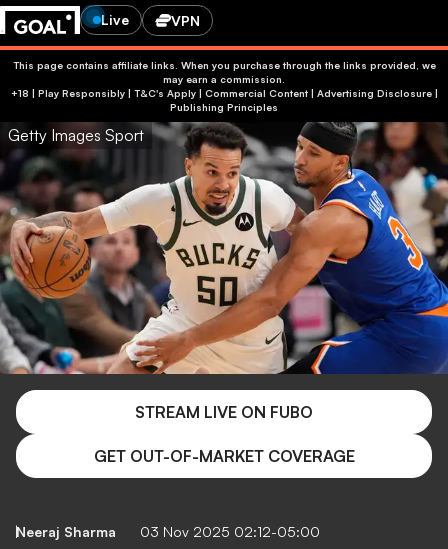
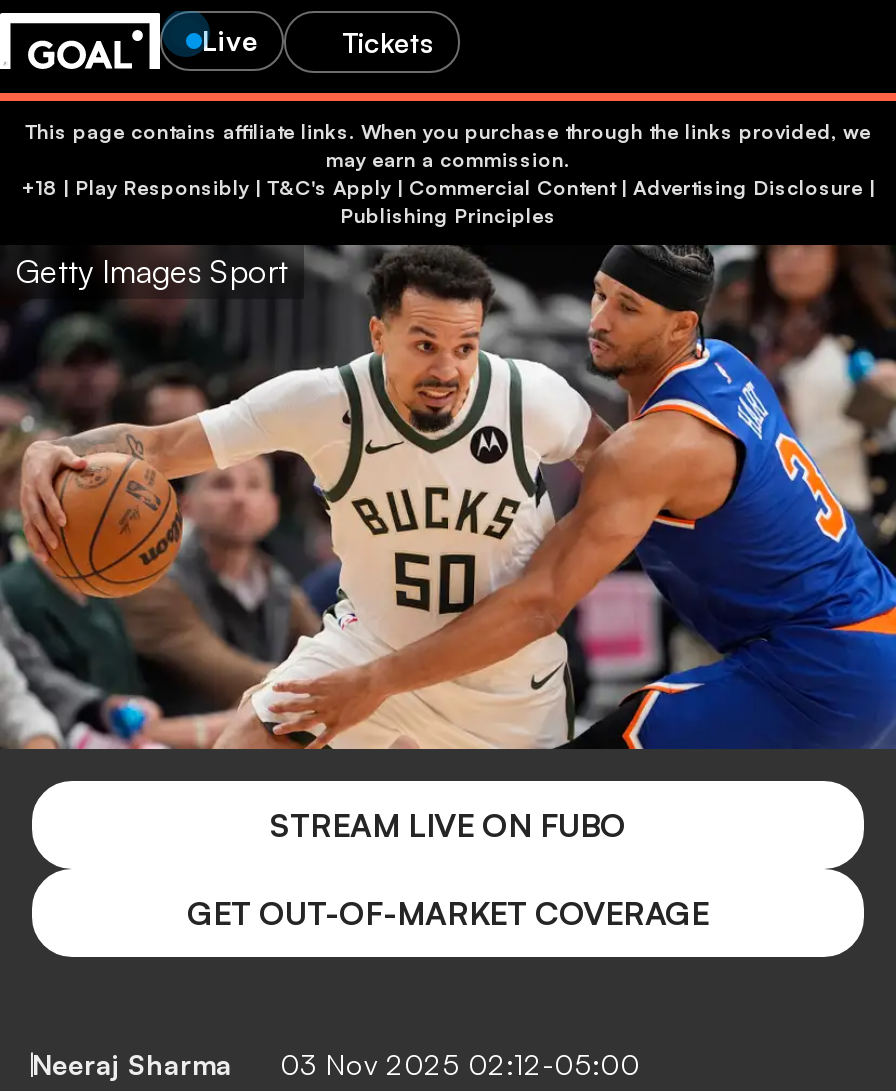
- VPN
+ Tickets
